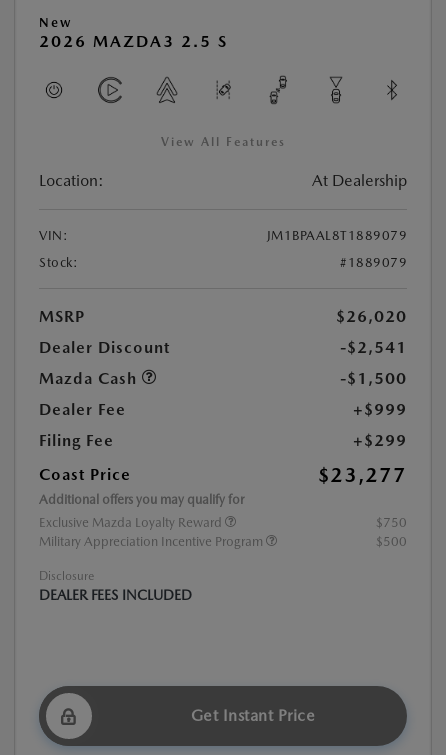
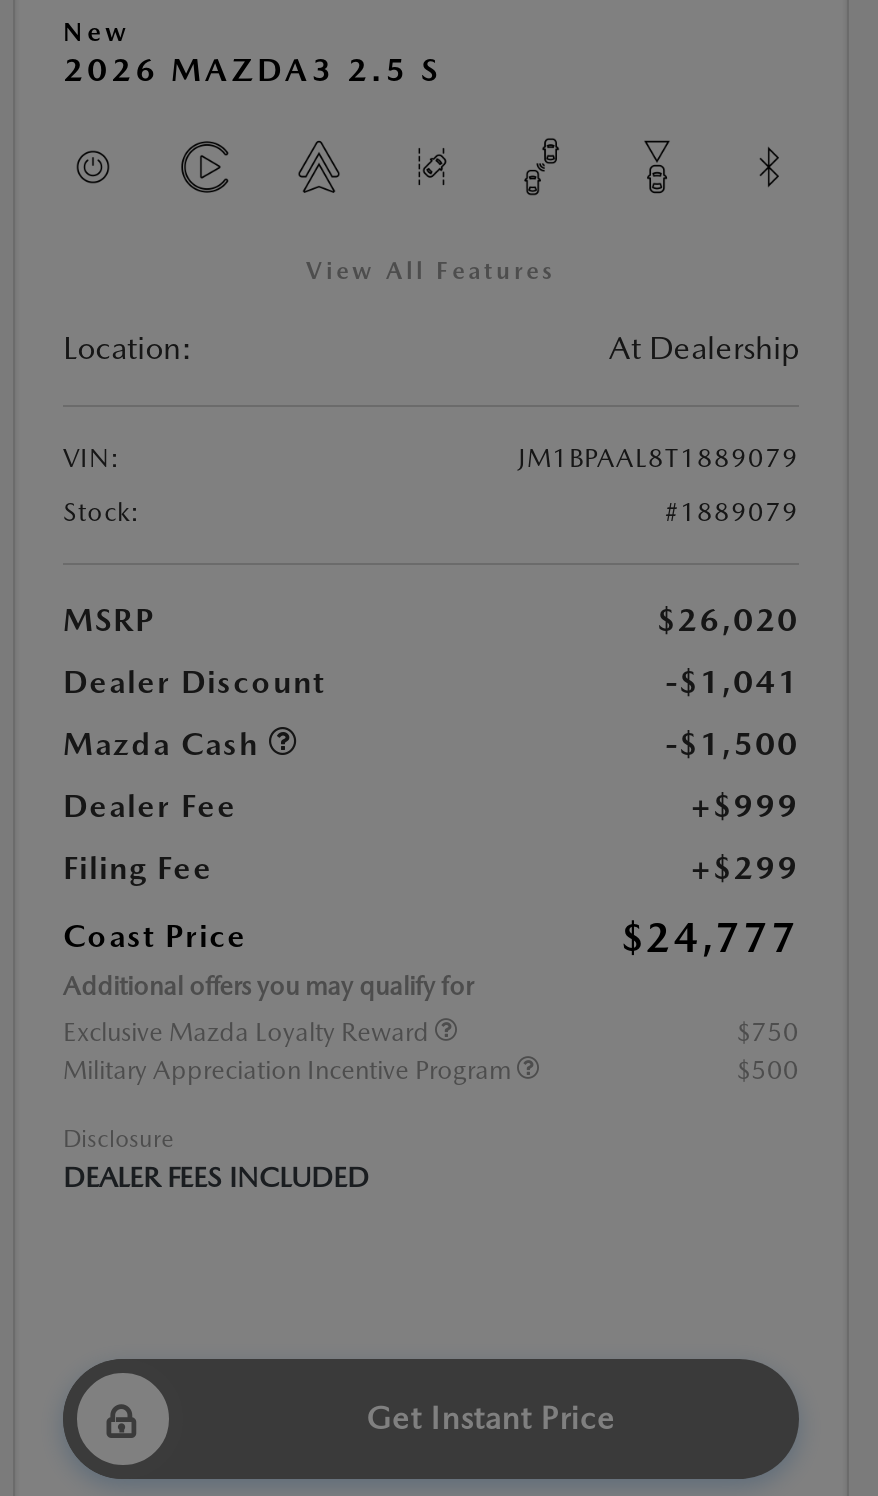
- -$2,541
+ -$1,041

- $23,277
+ $24,777
